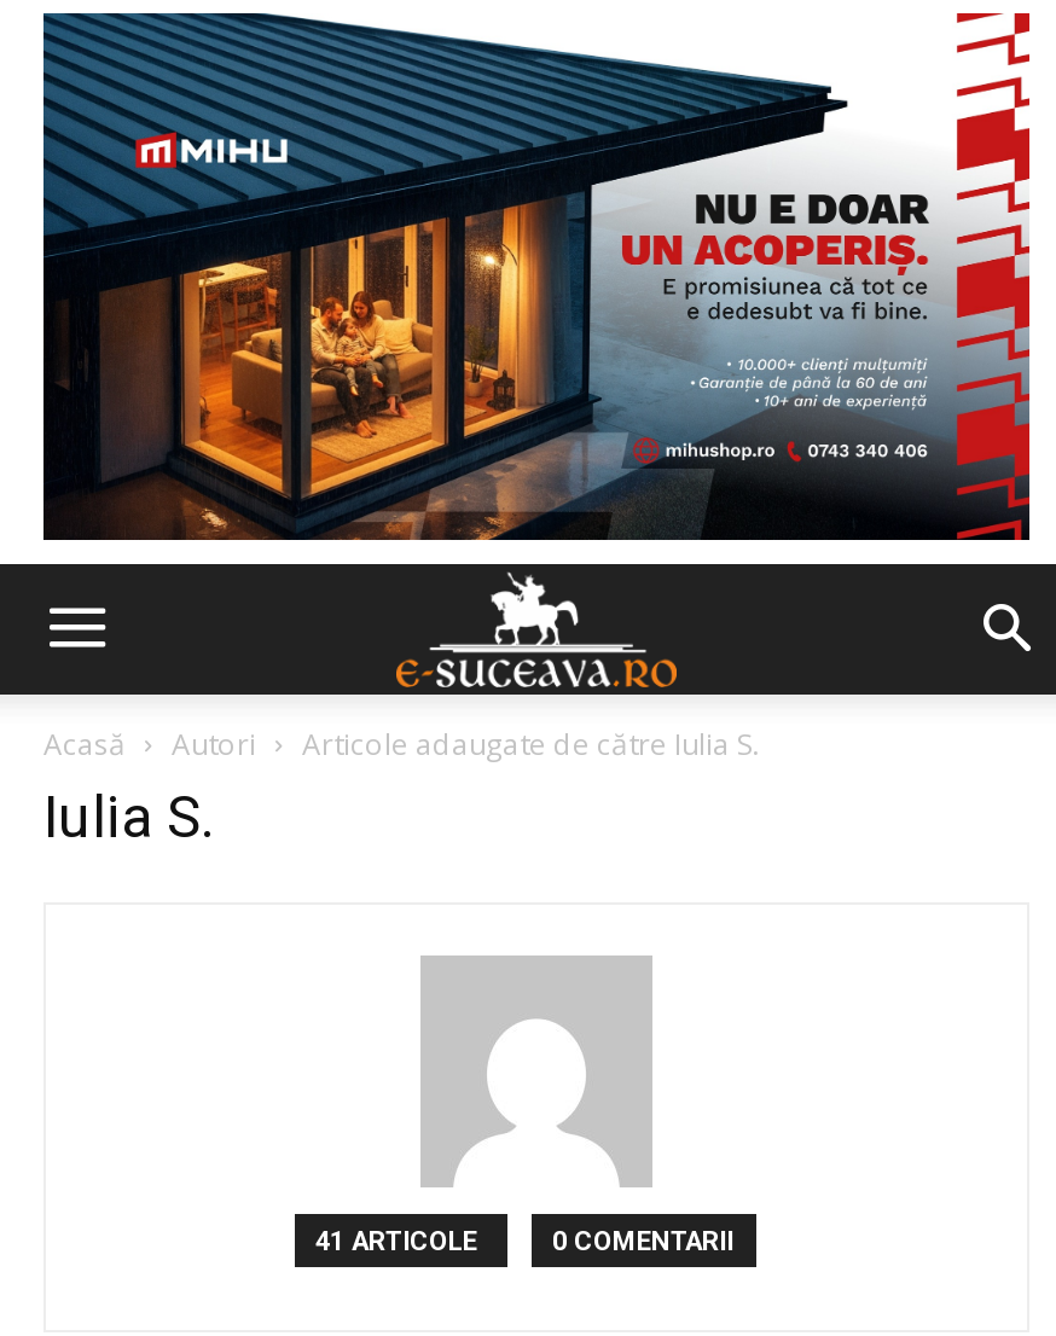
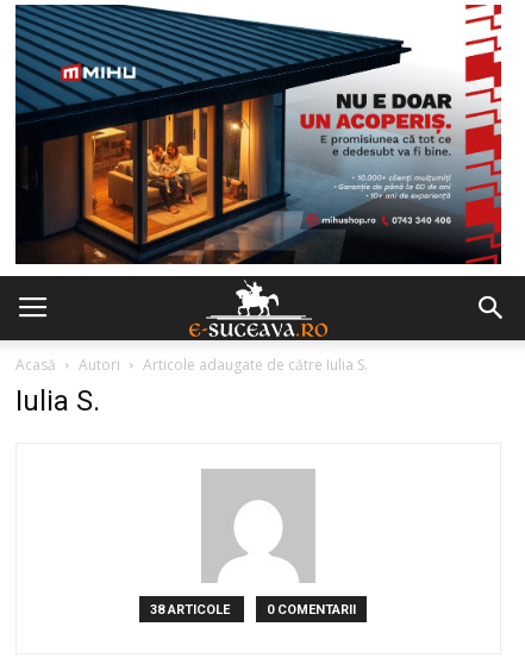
- 41 ARTICOLE
+ 38 ARTICOLE
